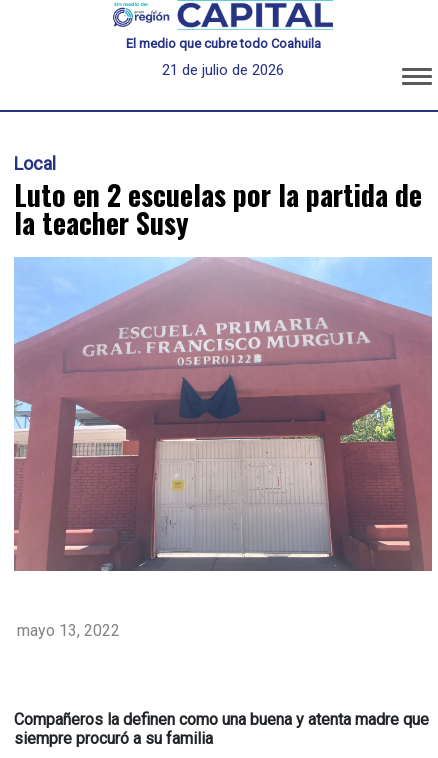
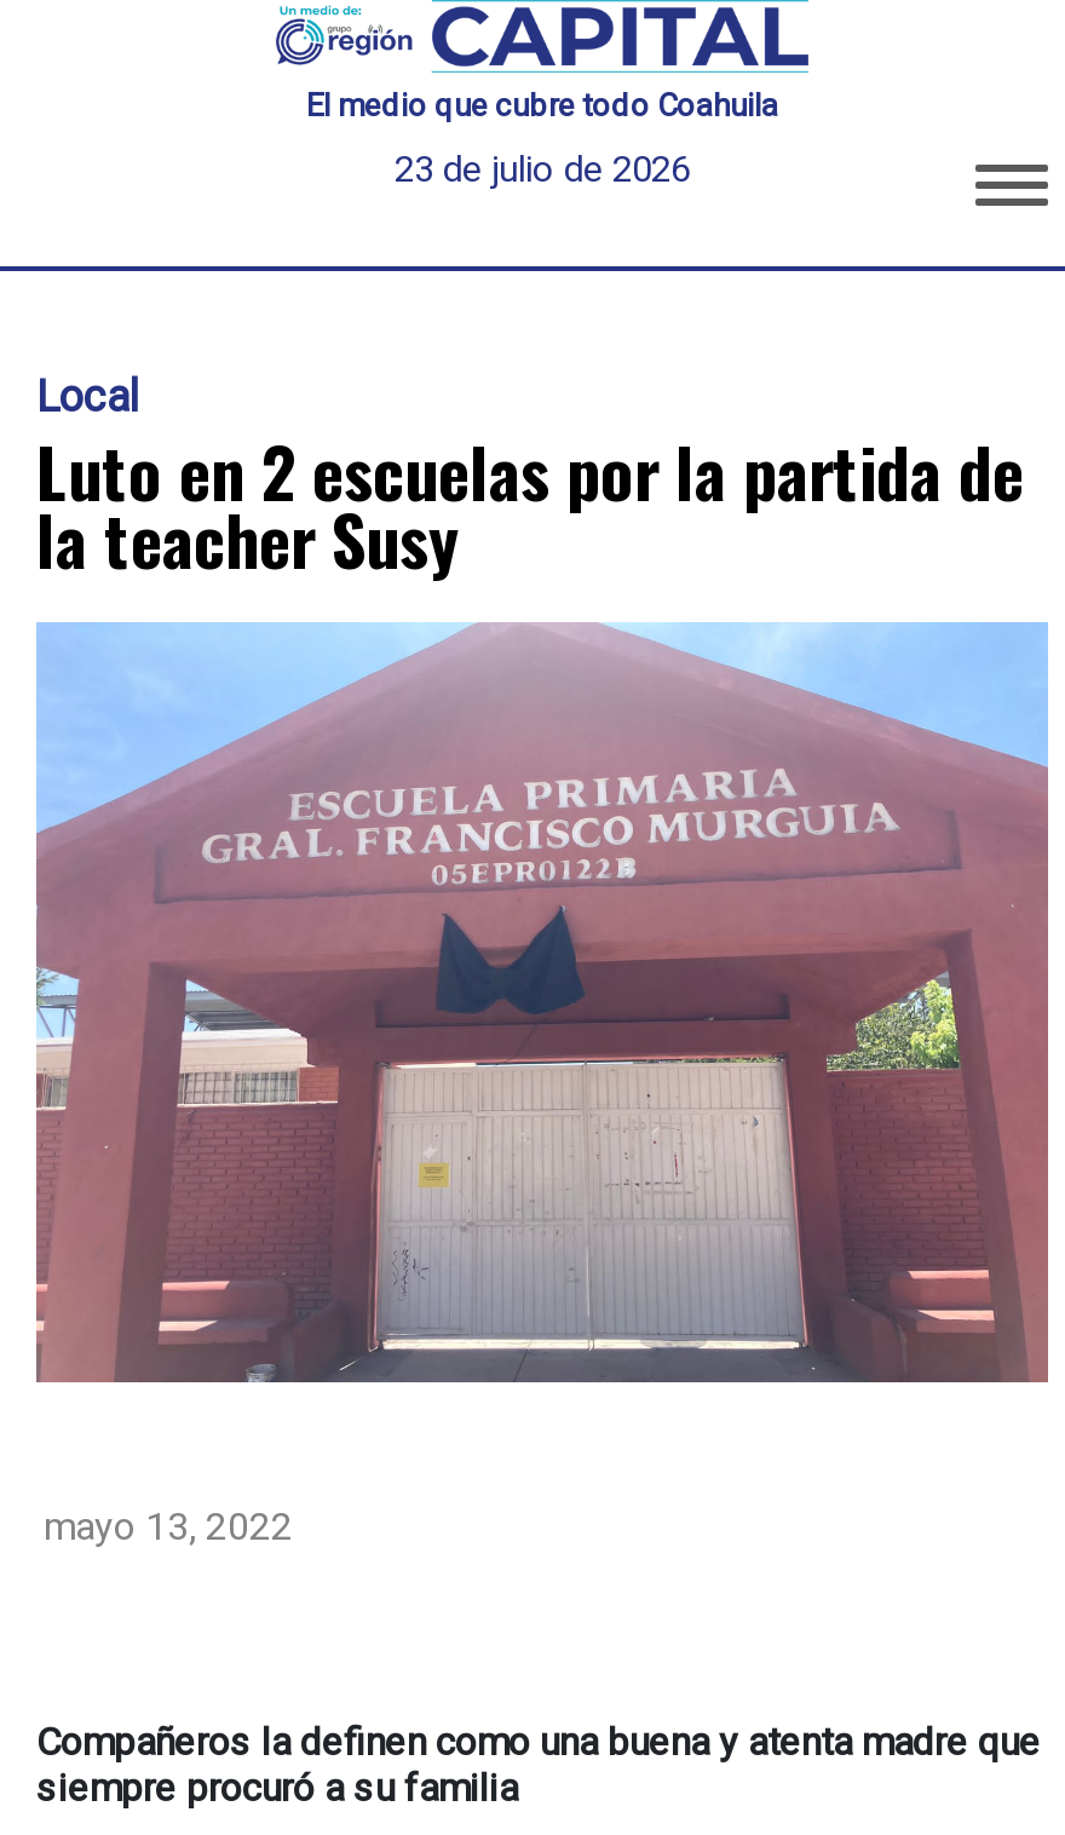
- 21 de julio de 2026
+ 23 de julio de 2026
